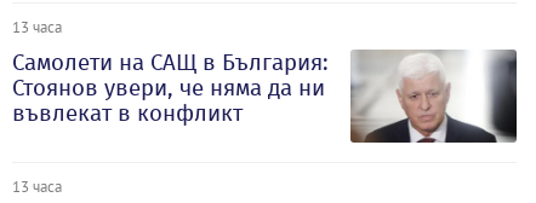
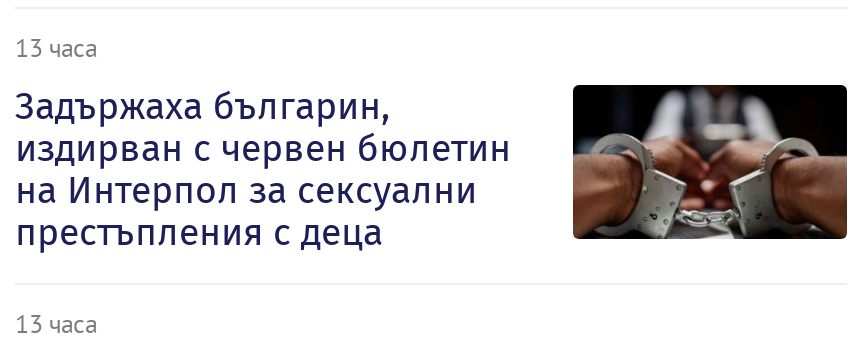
- [image]
- Самолети на САЩ в България:
- Стоянов увери, че няма да ни
- въвлекат в конфликт
+ [image]
+ Задържаха българин,
+ издирван с червен бюлетин
+ на Интерпол за сексуални
+ престъпления с деца
